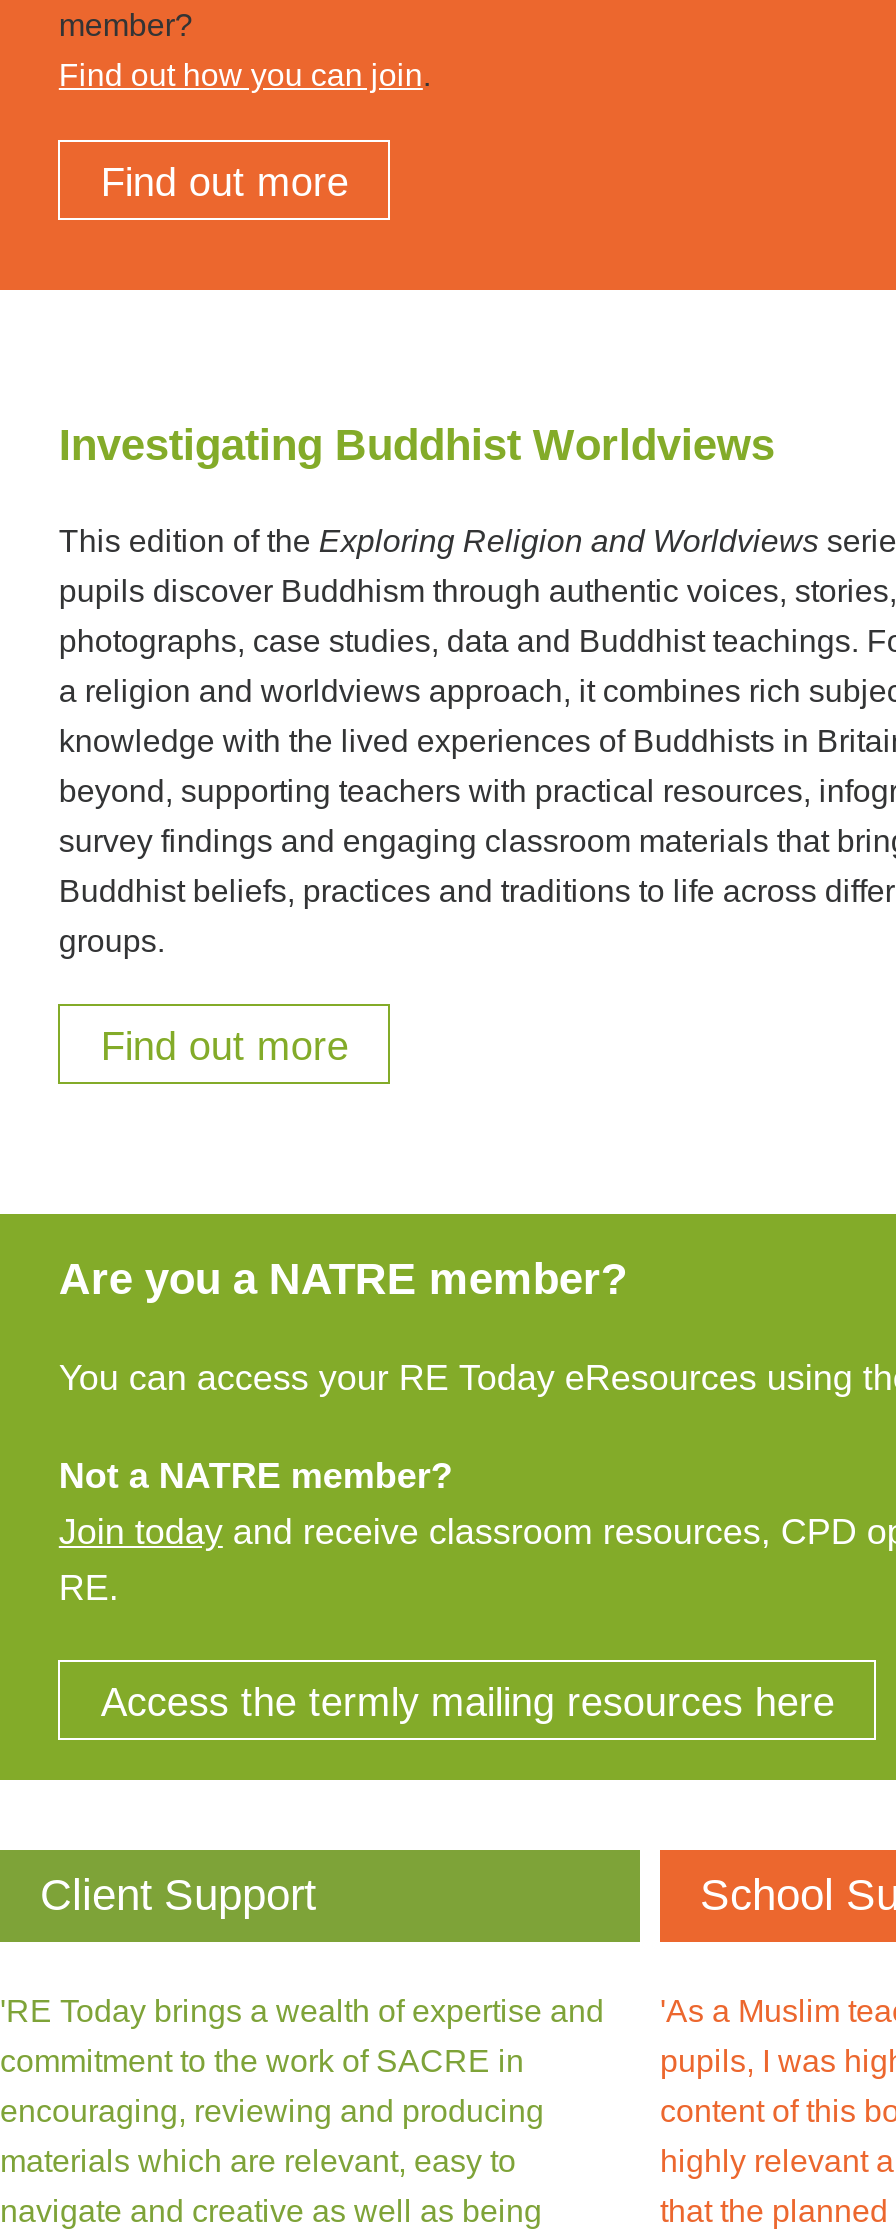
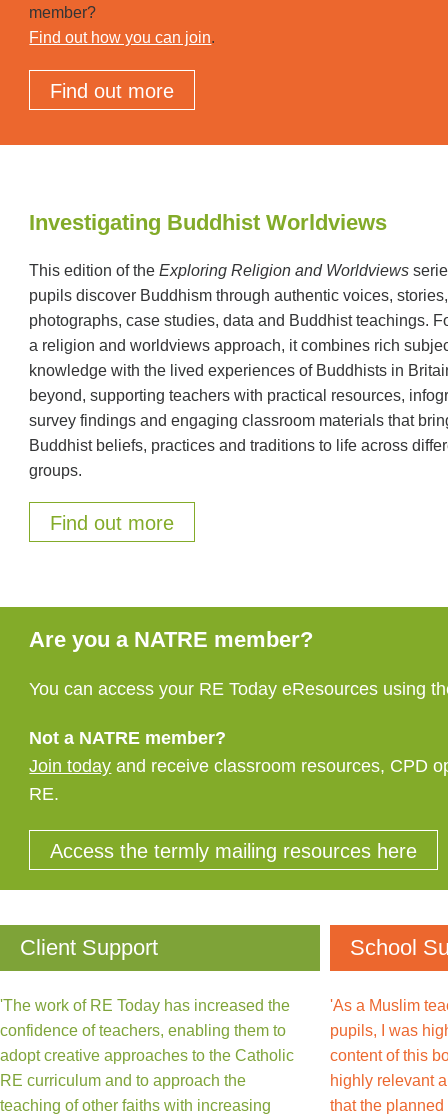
- 'RE Today brings a wealth of expertise and
+ 'The work of RE Today has increased the

- commitment to the work of SACRE in
+ confidence of teachers, enabling them to

- encouraging, reviewing and producing
+ adopt creative approaches to the Catholic

- materials which are relevant, easy to
+ RE curriculum and to approach the

- navigate and creative as well as being
+ teaching of other faiths with increasing
